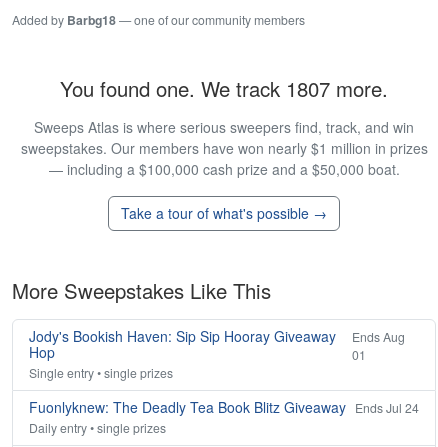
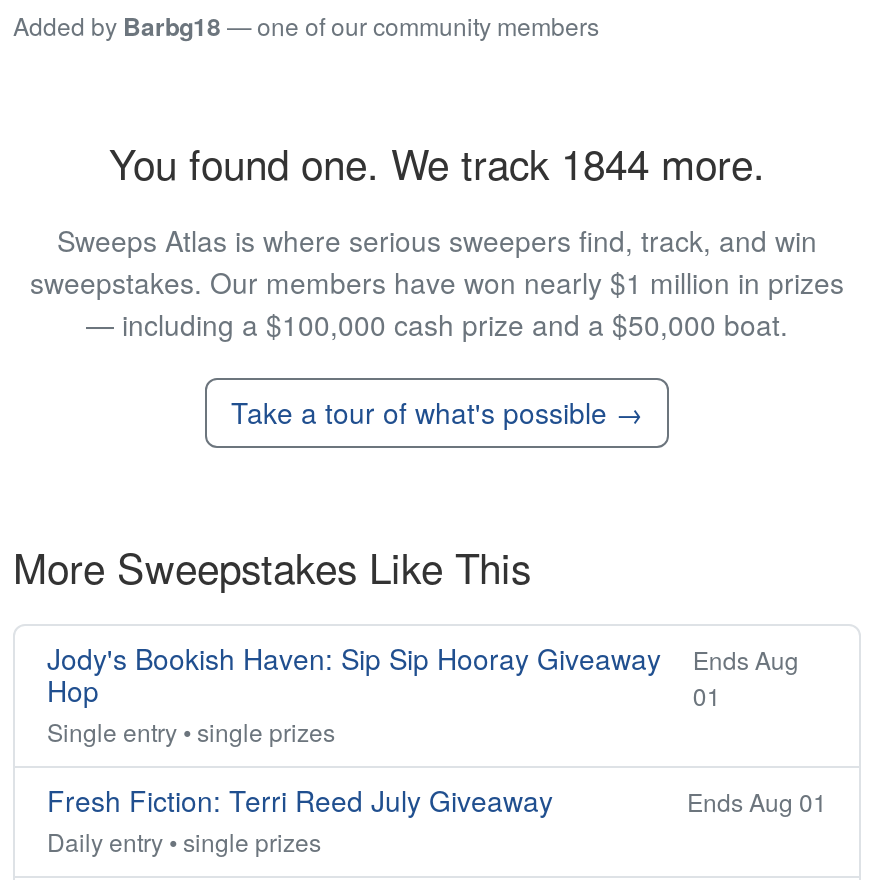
- You found one. We track 1807 more.
+ You found one. We track 1844 more.

- Fuonlyknew: The Deadly Tea Book Blitz Giveaway Ends Jul 24
+ Fresh Fiction: Terri Reed July Giveaway
+ Ends Aug 01
